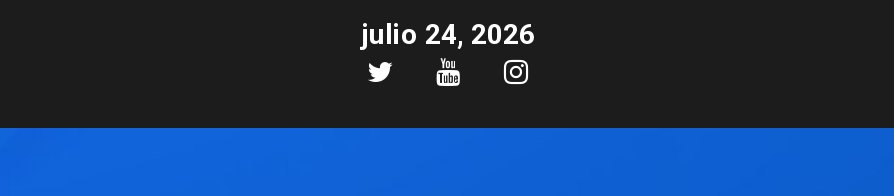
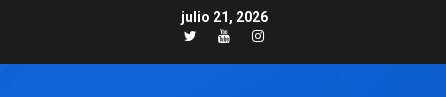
- julio 24, 2026
+ julio 21, 2026
